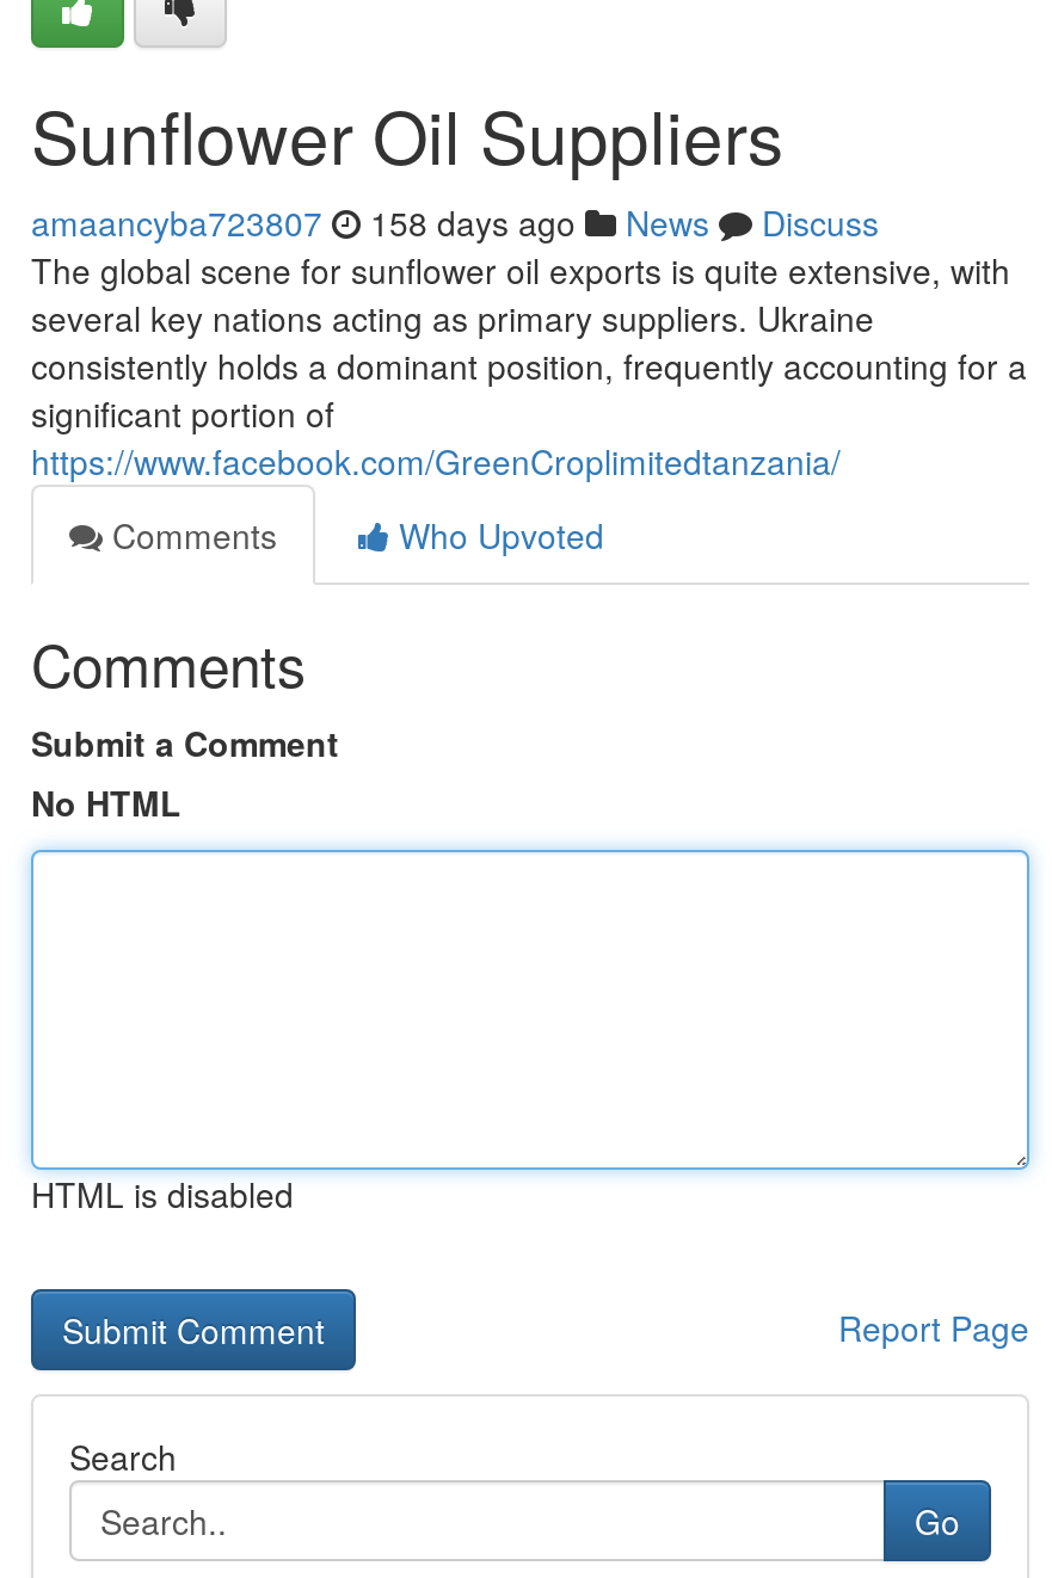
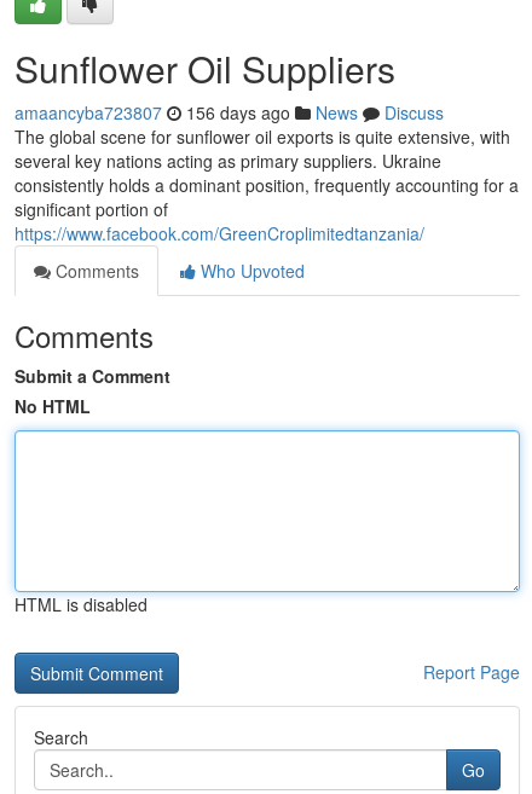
- amaancyba723807 158 days ago News Discuss
+ amaancyba723807 156 days ago News Discuss
